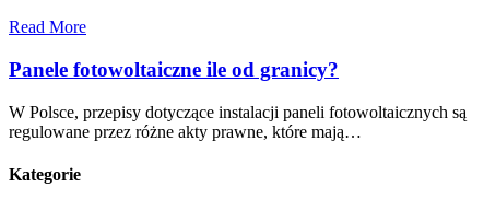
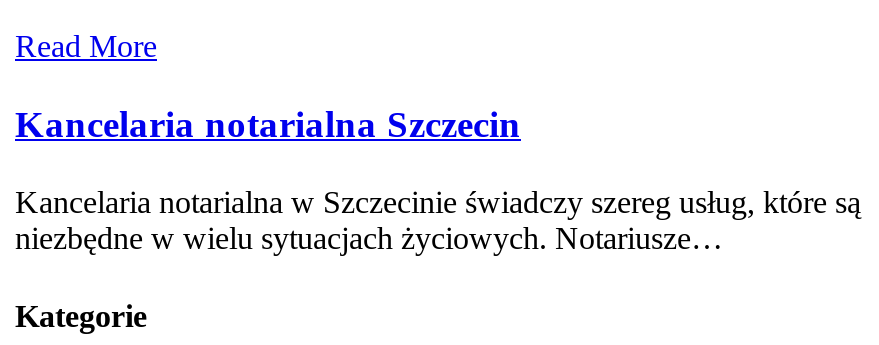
- Panele fotowoltaiczne ile od granicy?
+ Kancelaria notarialna Szczecin

- W Polsce, przepisy dotyczące instalacji paneli fotowoltaicznych są
- regulowane przez różne akty prawne, które mają…
+ Kancelaria notarialna w Szczecinie świadczy szereg usług, które są
+ niezbędne w wielu sytuacjach życiowych. Notariusze…
